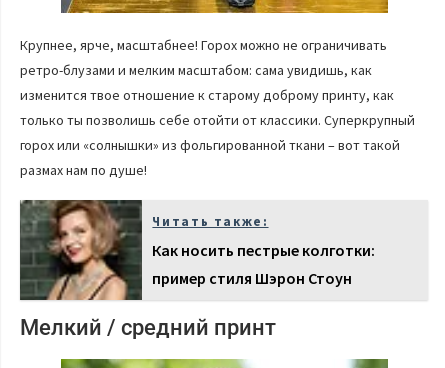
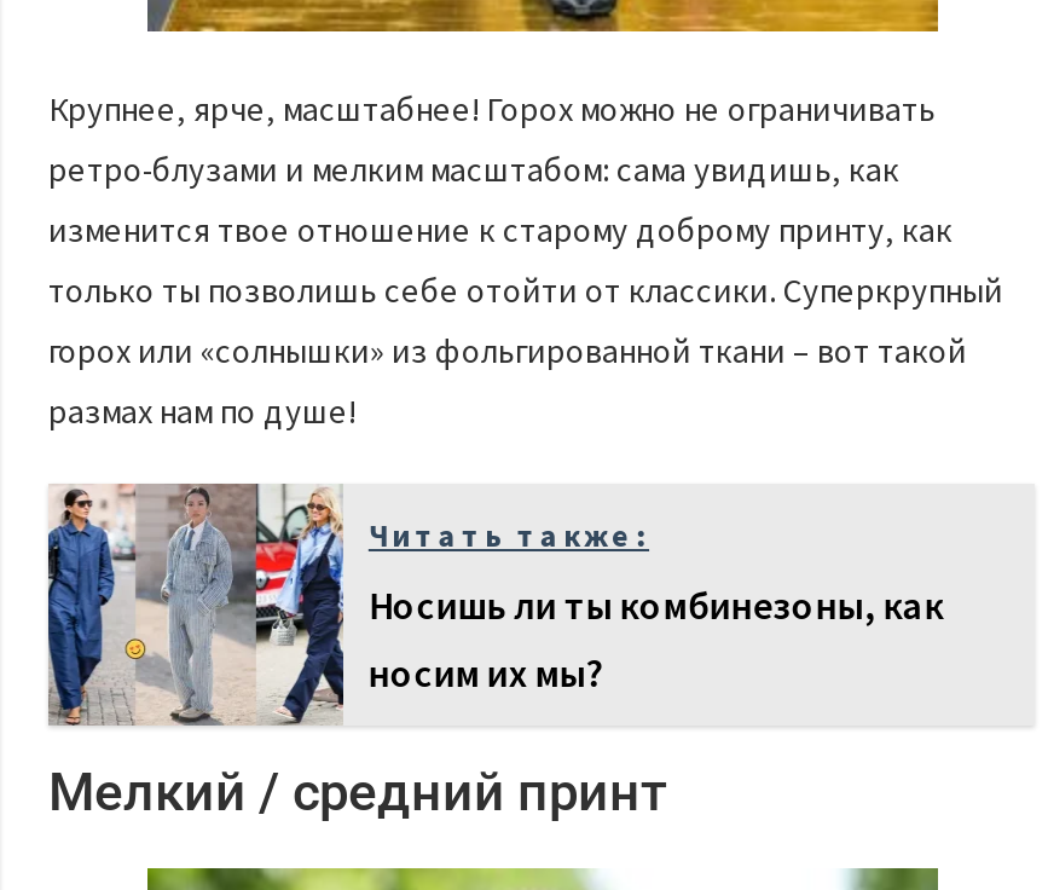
- [image]
- Как носить пестрые колготки:
- пример стиля Шэрон Стоун
+ [image]
+ Носишь ли ты комбинезоны, как
+ носим их мы?
